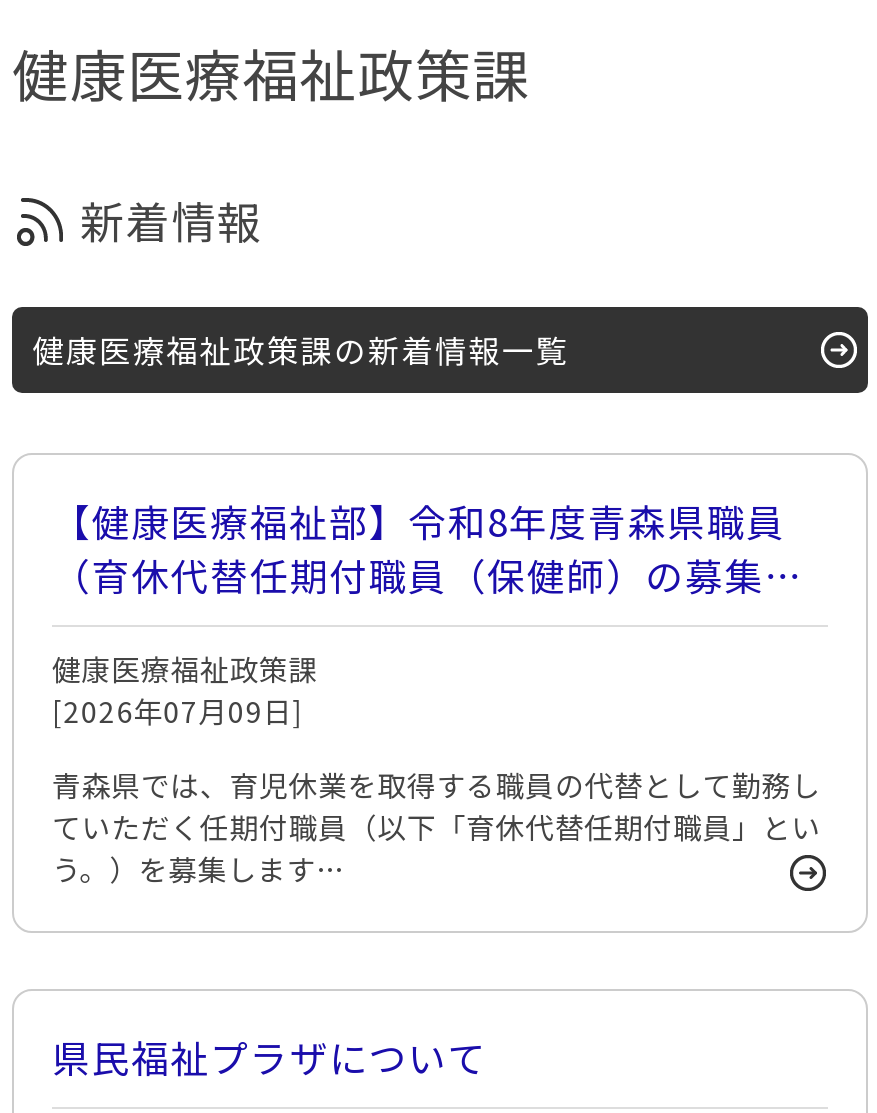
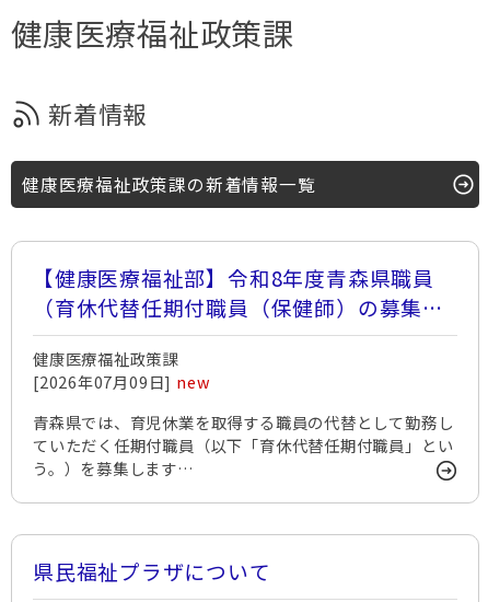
- [2026年07月09日]
+ [2026年07月09日] new
